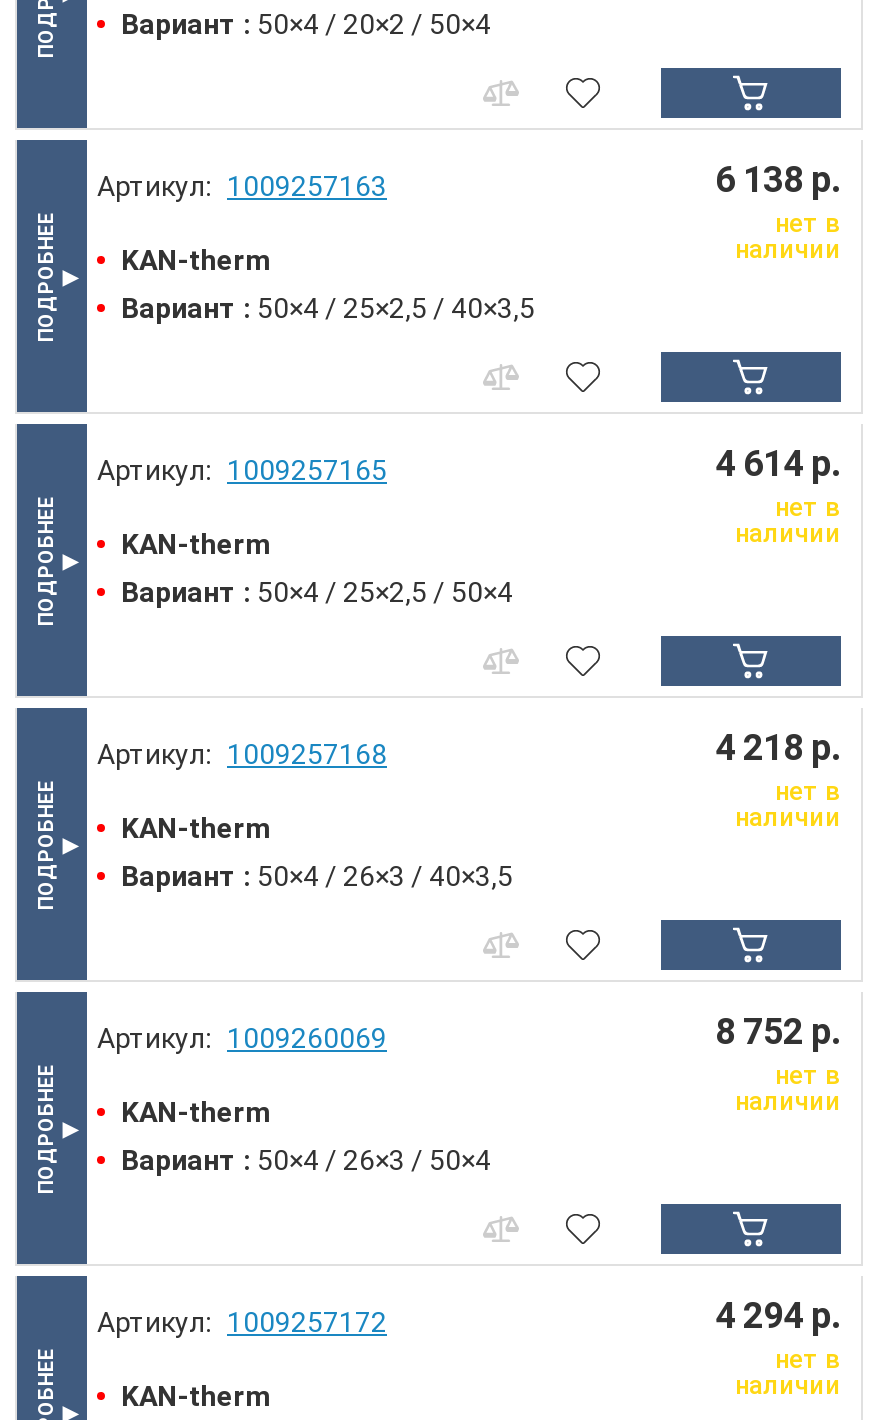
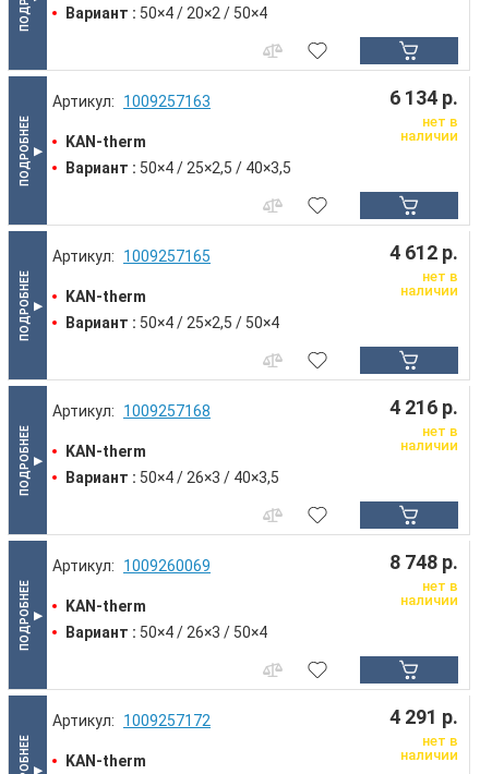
- 6 138 р.
+ 6 134 р.

- 4 614 р.
+ 4 612 р.

- 4 218 р.
+ 4 216 р.

- 8 752 р.
+ 8 748 р.

- 4 294 р.
+ 4 291 р.
